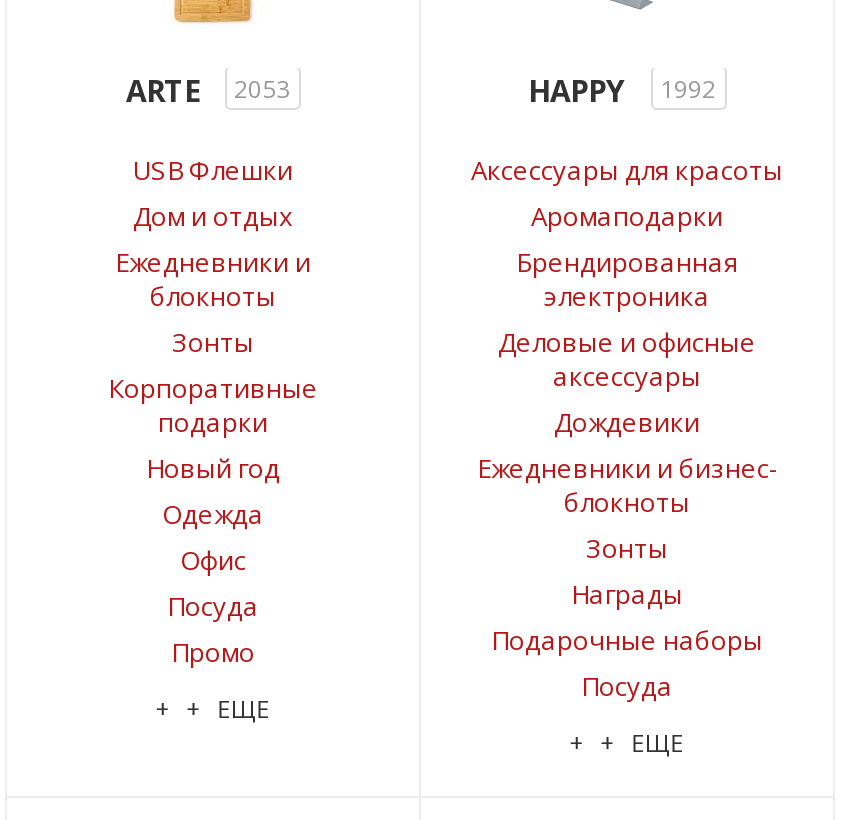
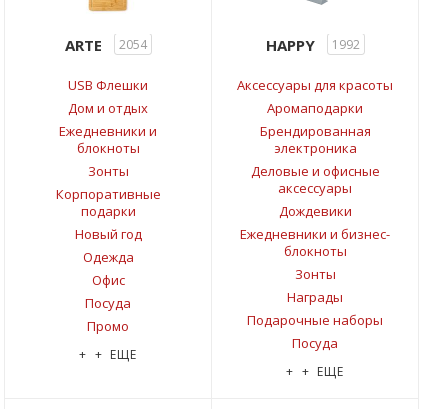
- ARTE 2053
+ ARTE 2054
